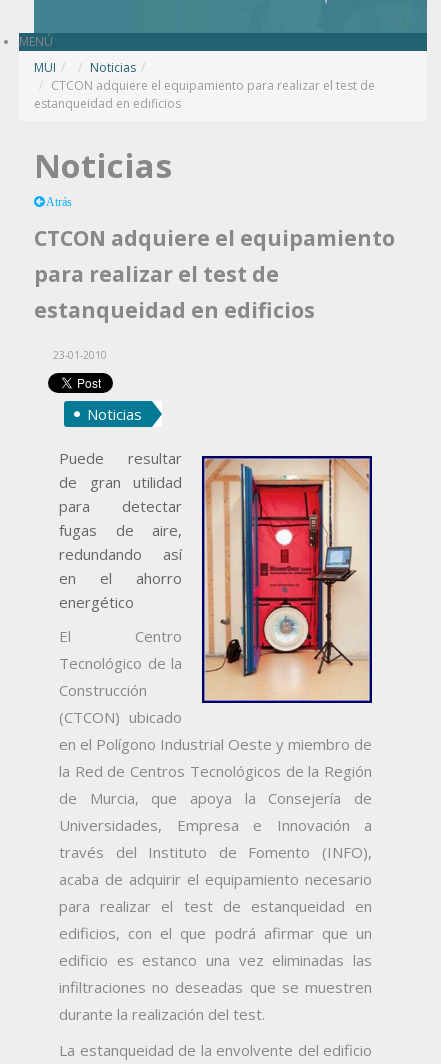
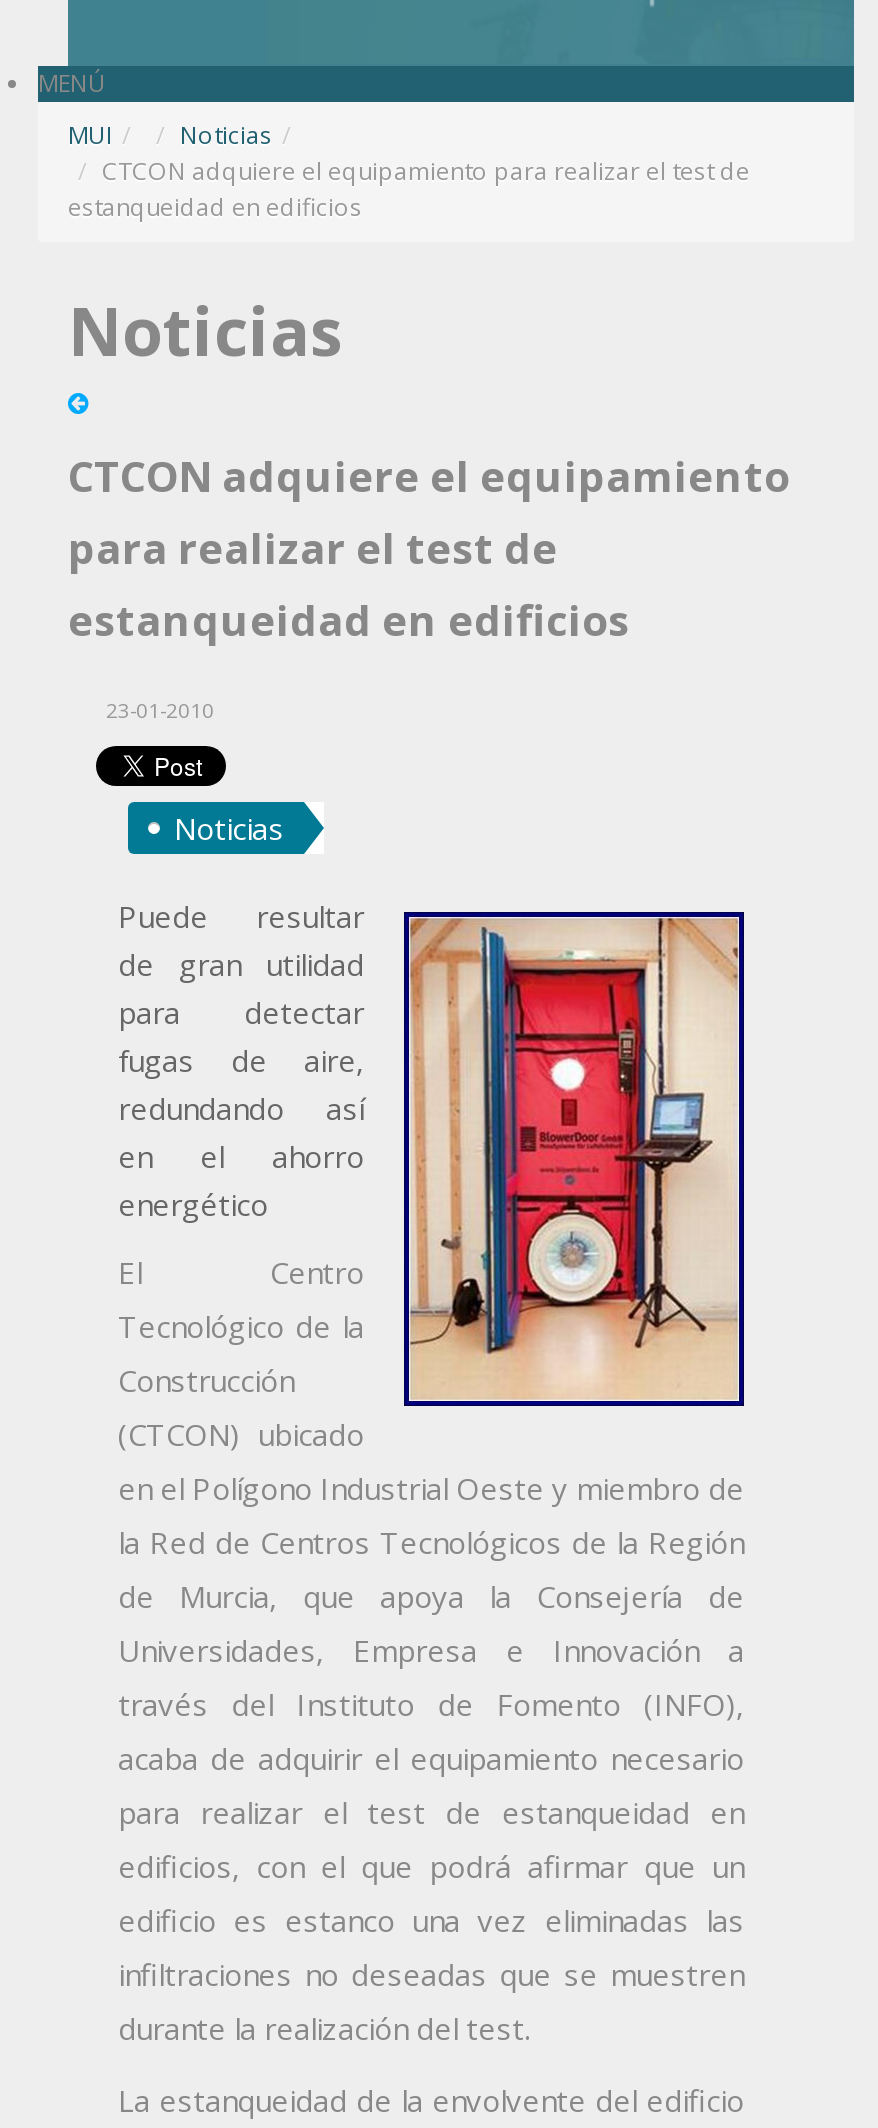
- Atrás
